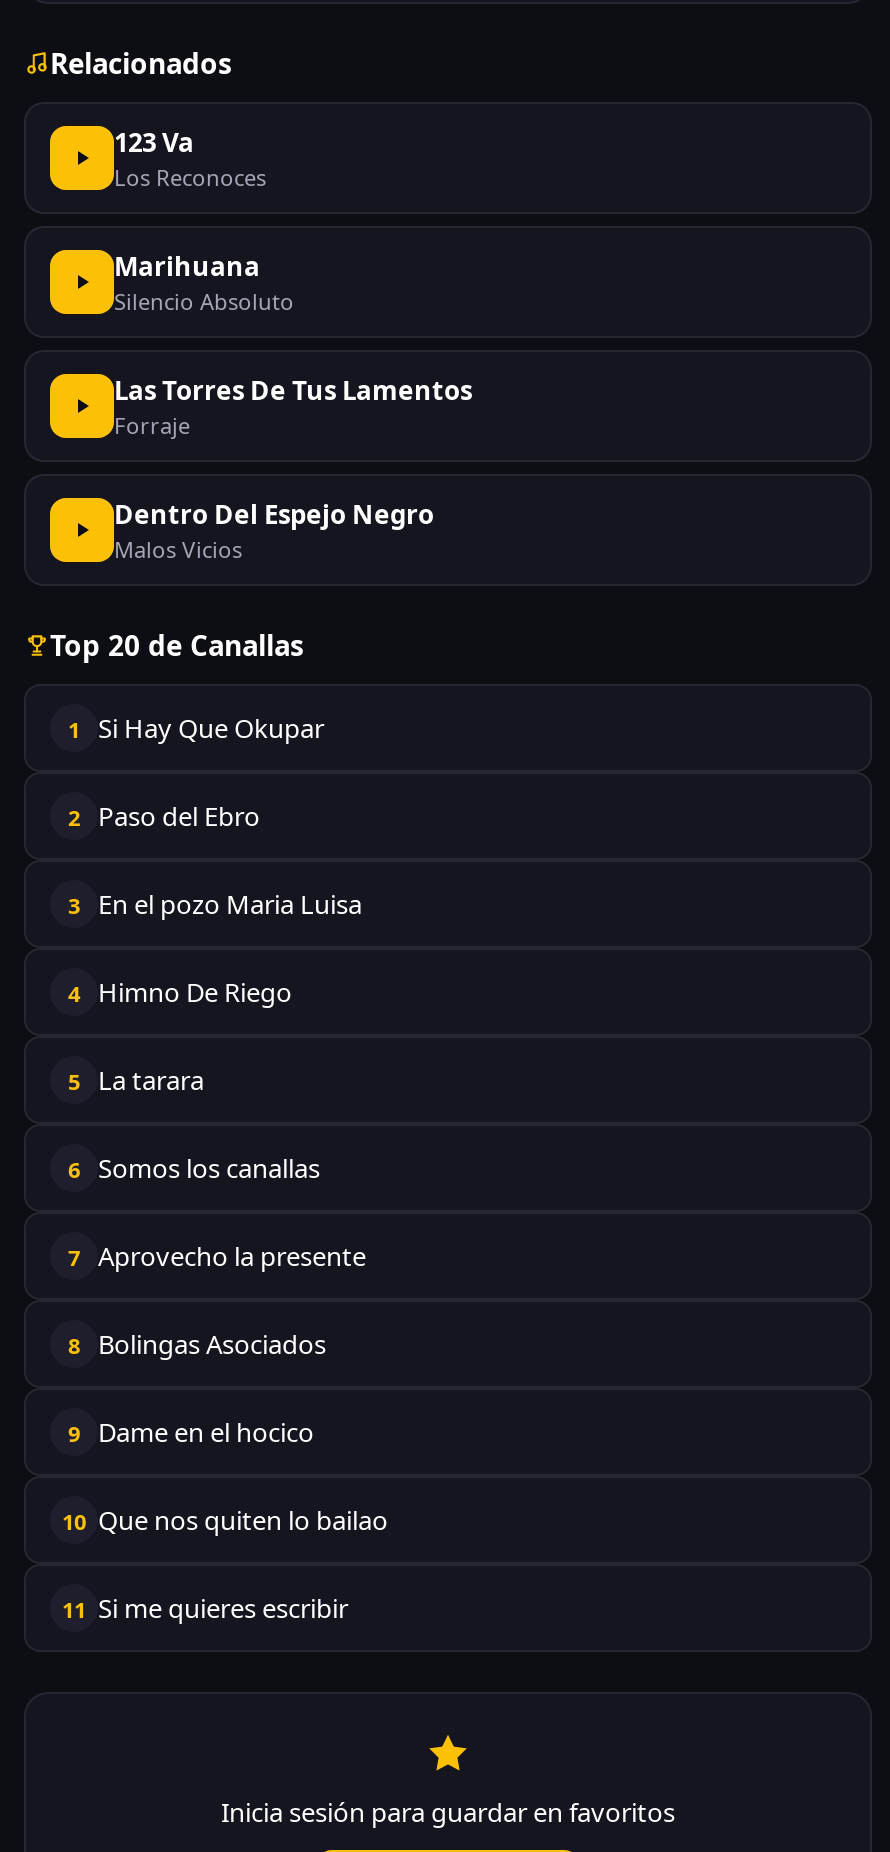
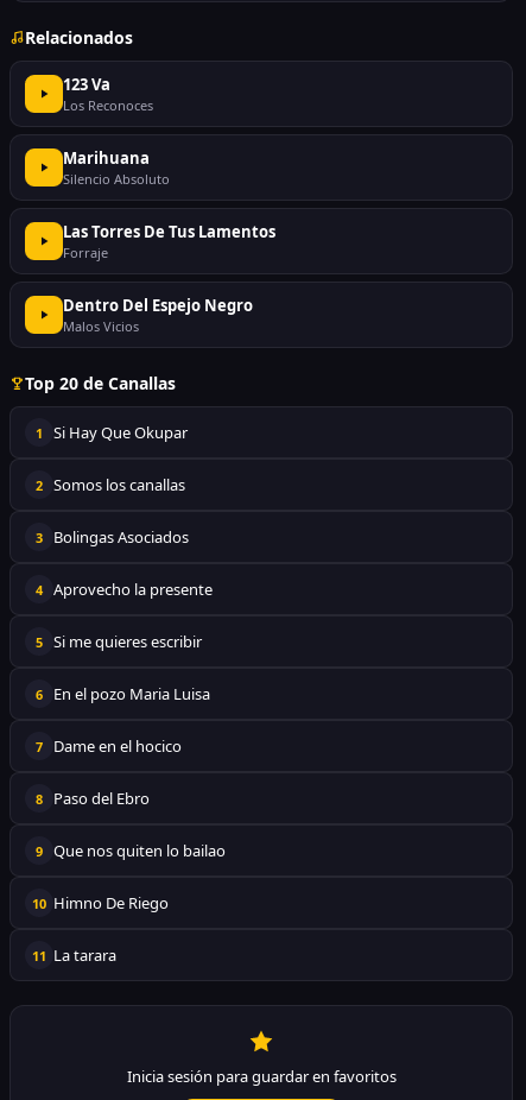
- 2 Paso del Ebro
+ 2 Somos los canallas

- 3 En el pozo Maria Luisa
+ 3 Bolingas Asociados

- 4 Himno De Riego
+ 4 Aprovecho la presente

- 5 La tarara
+ 5 Si me quieres escribir

- 6 Somos los canallas
+ 6 En el pozo Maria Luisa

- 7 Aprovecho la presente
+ 7 Dame en el hocico

- 8 Bolingas Asociados
+ 8 Paso del Ebro

- 9 Dame en el hocico
+ 9 Que nos quiten lo bailao

- 10 Que nos quiten lo bailao
+ 10 Himno De Riego

- 11 Si me quieres escribir
+ 11 La tarara
